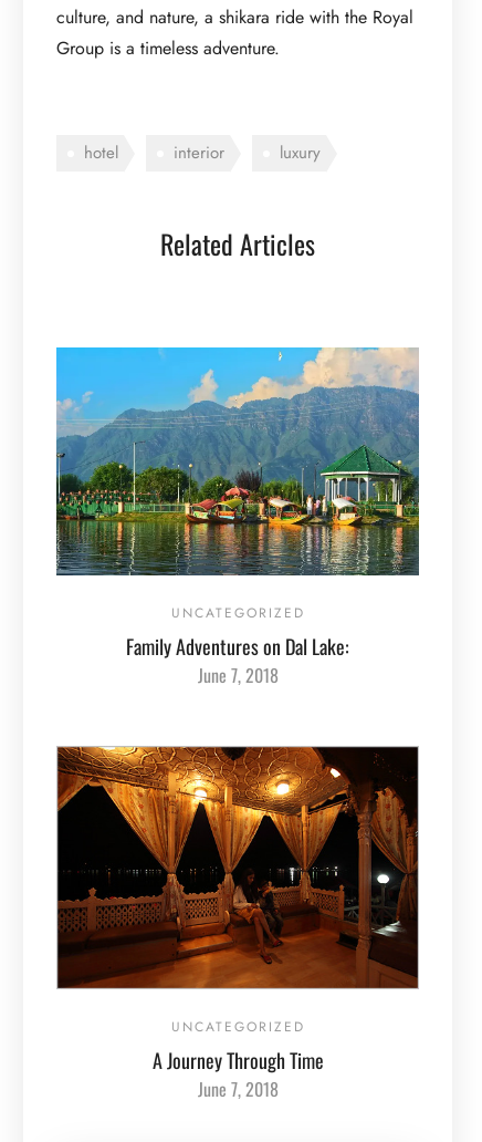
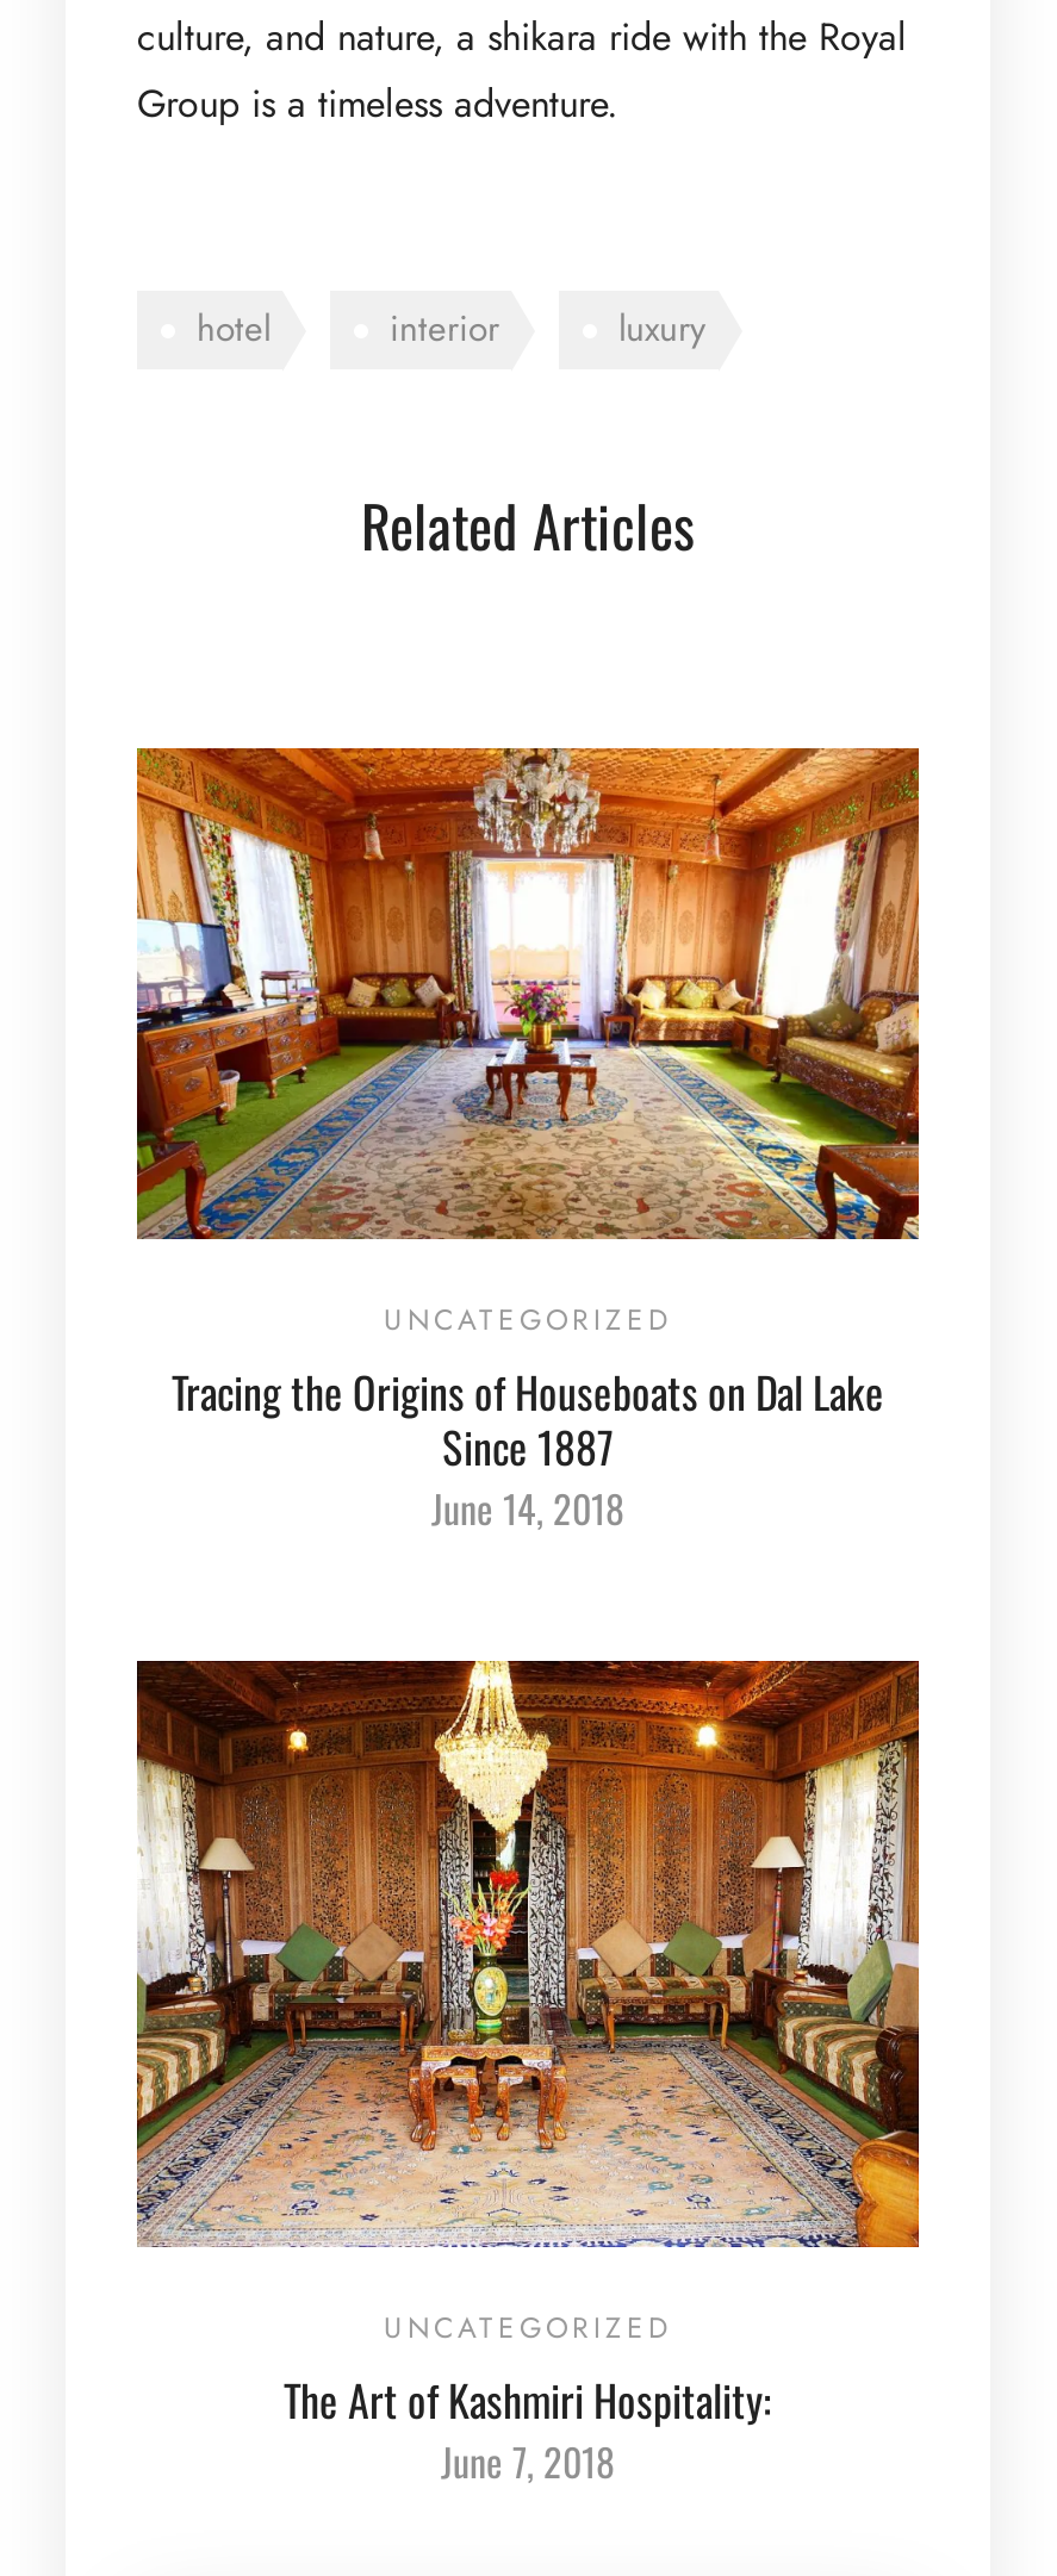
- [image]
+ [image]

- Family Adventures on Dal Lake:
- June 7, 2018
+ Tracing the Origins of Houseboats on Dal Lake
+ Since 1887
+ June 14, 2018

- [image]
+ [image]

- A Journey Through Time
+ The Art of Kashmiri Hospitality:
